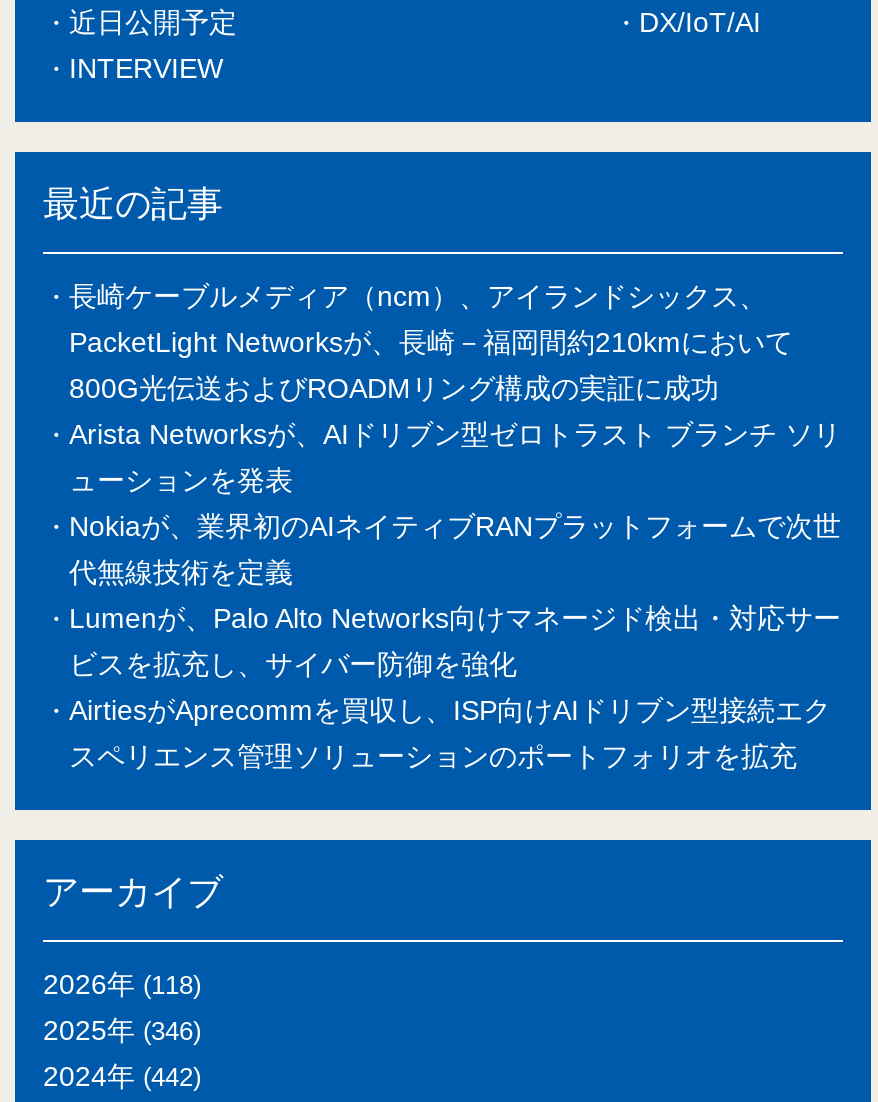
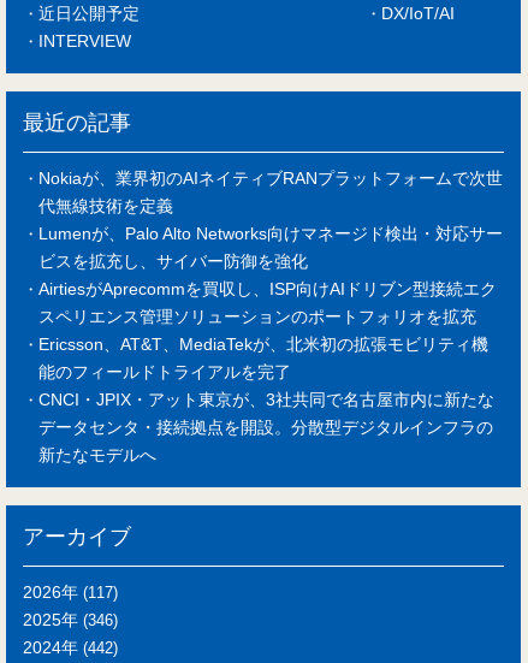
- 長崎ケーブルメディア（ncm）、アイランドシックス、
- PacketLight Networksが、長崎－福岡間約210kmにおいて
- 800G光伝送およびROADMリング構成の実証に成功
- Arista Networksが、AIドリブン型ゼロトラスト ブランチ ソリ
- ューションを発表

moved up: Nokiaが、業界初のAIネイティブRANプラットフォームで次世 | 代無線技術を定義 | Lumenが、Palo Alto Networks向けマネージド検出・対応サー | ビスを拡充し、サイバー防御を強化 | AirtiesがAprecommを買収し、ISP向けAIドリブン型接続エク | スペリエンス管理ソリューションのポートフォリオを拡充

+ Ericsson、AT&T、MediaTekが、北米初の拡張モビリティ機
+ 能のフィールドトライアルを完了
+ CNCI・JPIX・アット東京が、3社共同で名古屋市内に新たな
+ データセンタ・接続拠点を開設。分散型デジタルインフラの
+ 新たなモデルへ

- 2026年(118)
+ 2026年(117)
